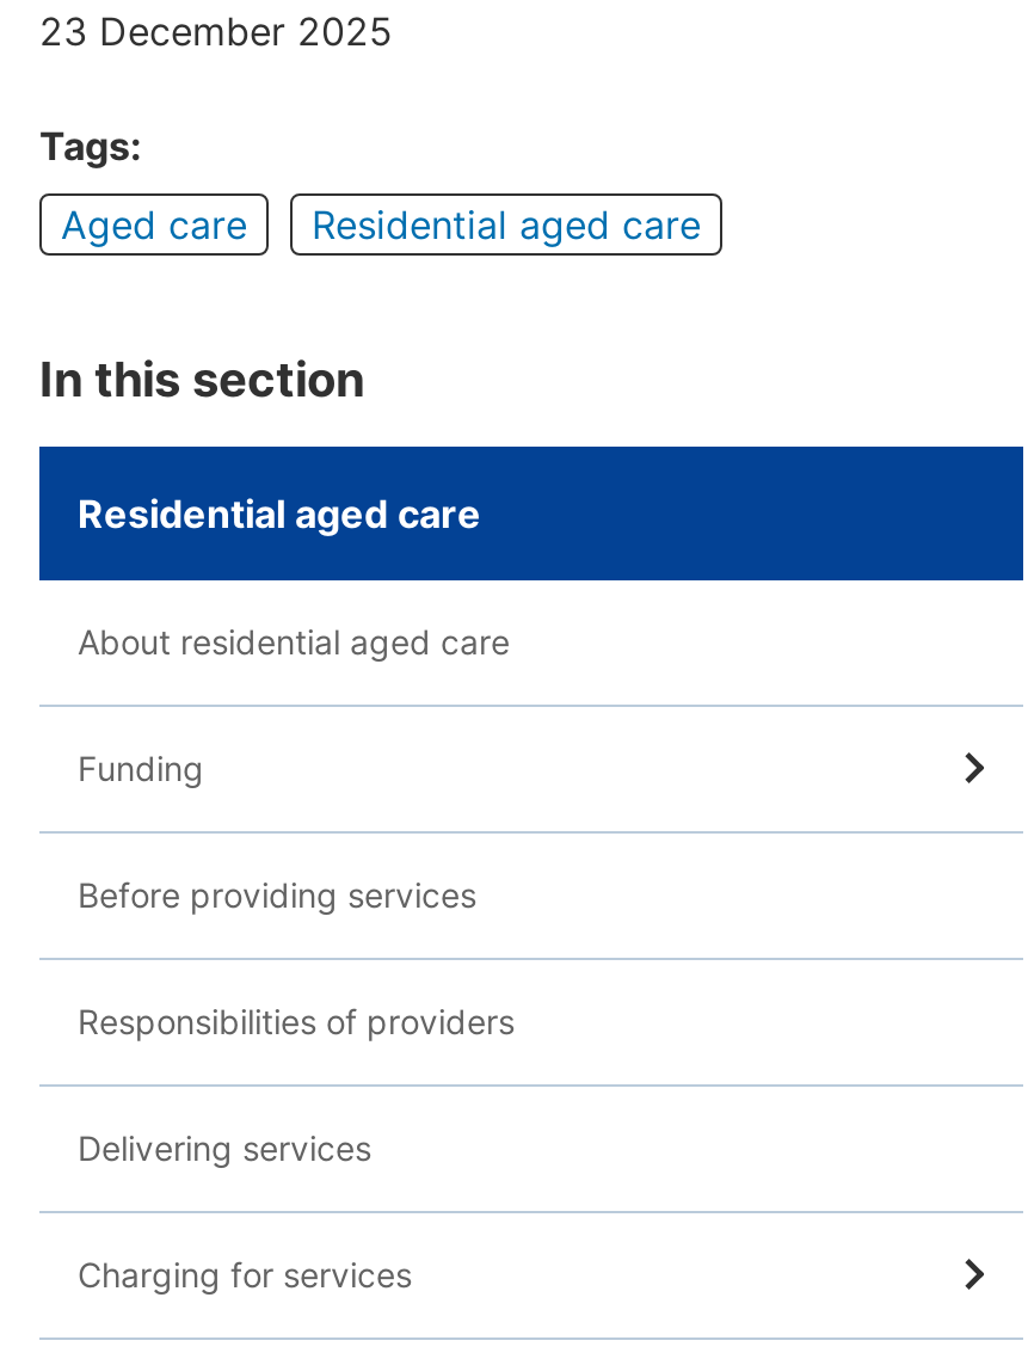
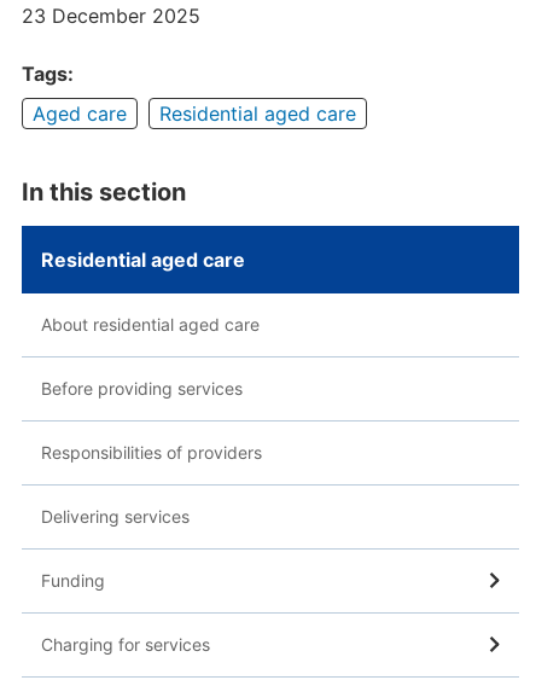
moved down: Funding

moved up: Before providing services | Responsibilities of providers | Delivering services
